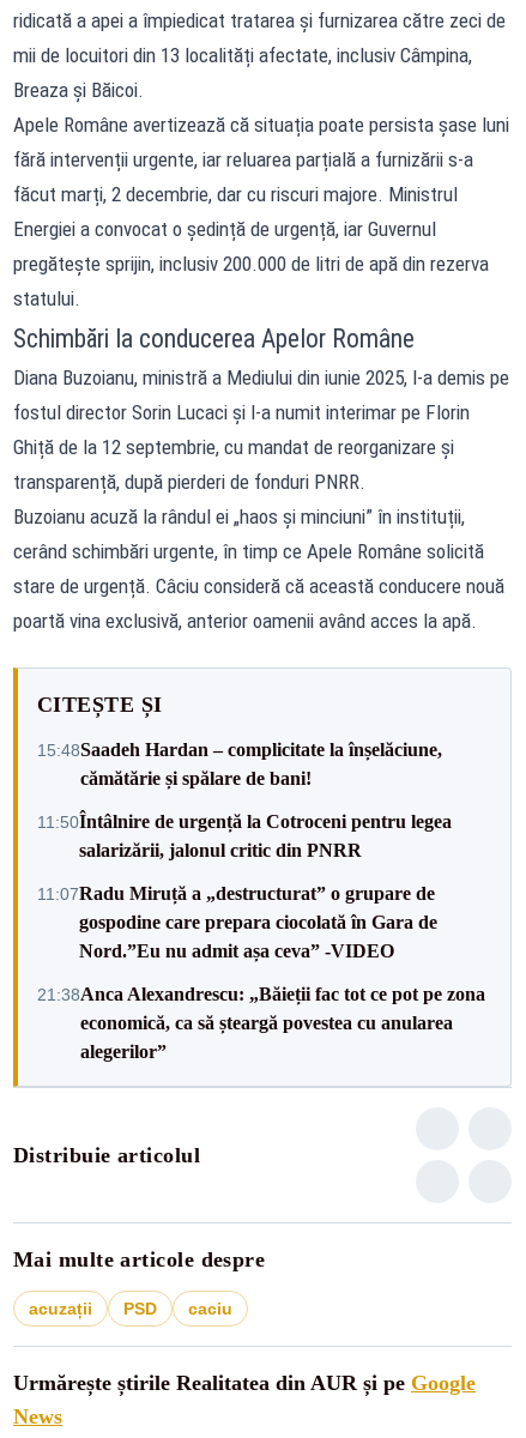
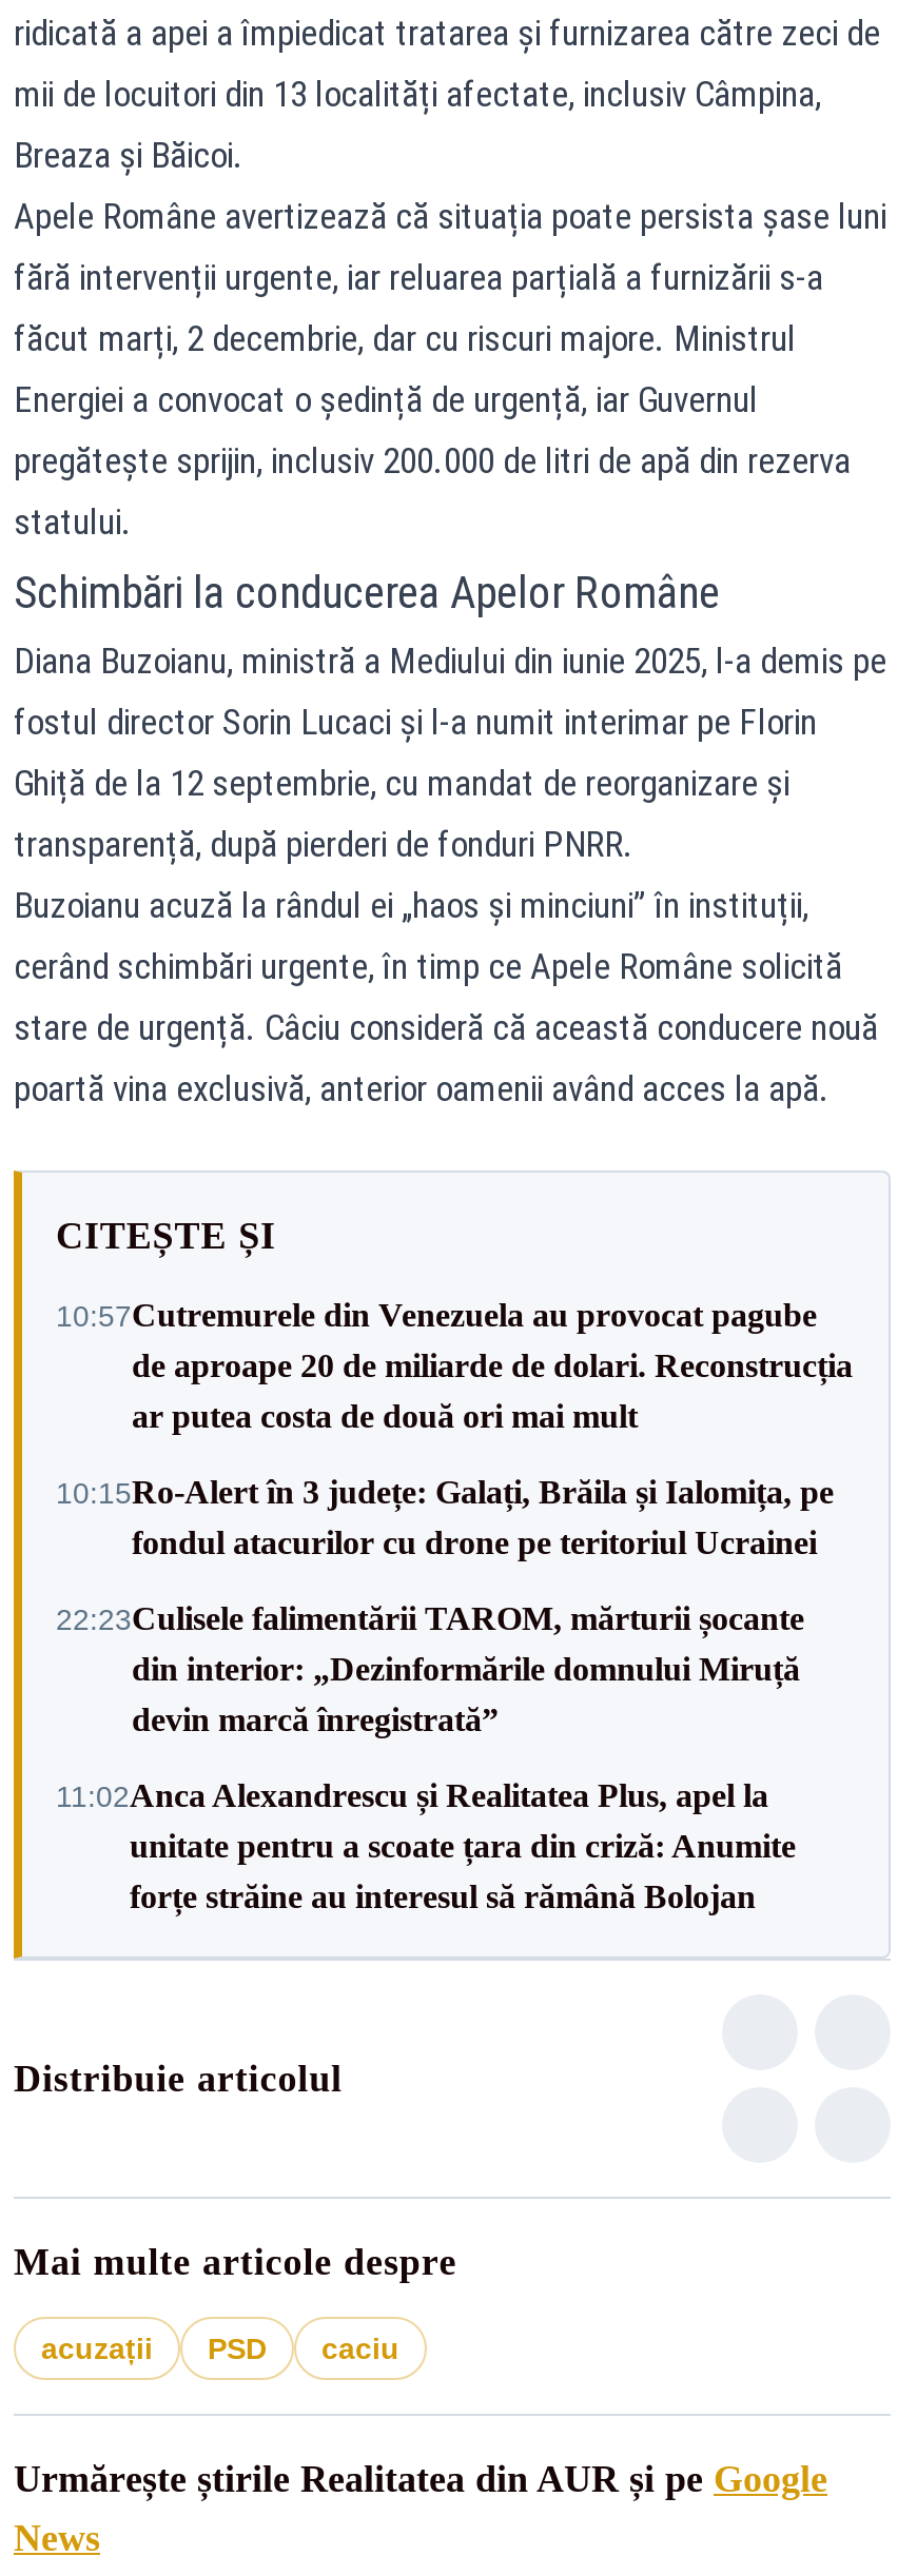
- 15:48Saadeh Hardan – complicitate la înșelăciune,
- cămătărie și spălare de bani!
+ 10:57Cutremurele din Venezuela au provocat pagube
+ de aproape 20 de miliarde de dolari. Reconstrucția
+ ar putea costa de două ori mai mult

- 11:50Întâlnire de urgență la Cotroceni pentru legea
- salarizării, jalonul critic din PNRR
+ 10:15Ro‑Alert în 3 județe: Galați, Brăila și Ialomița, pe
+ fondul atacurilor cu drone pe teritoriul Ucrainei

- 11:07Radu Miruță a „destructurat” o grupare de
- gospodine care prepara ciocolată în Gara de
- Nord.”Eu nu admit așa ceva” -VIDEO
+ 22:23Culisele falimentării TAROM, mărturii șocante
+ din interior: „Dezinformările domnului Miruță
+ devin marcă înregistrată”

- 21:38Anca Alexandrescu: „Băieții fac tot ce pot pe zona
- economică, ca să șteargă povestea cu anularea
- alegerilor”
+ 11:02Anca Alexandrescu și Realitatea Plus, apel la
+ unitate pentru a scoate țara din criză: Anumite
+ forțe străine au interesul să rămână Bolojan
